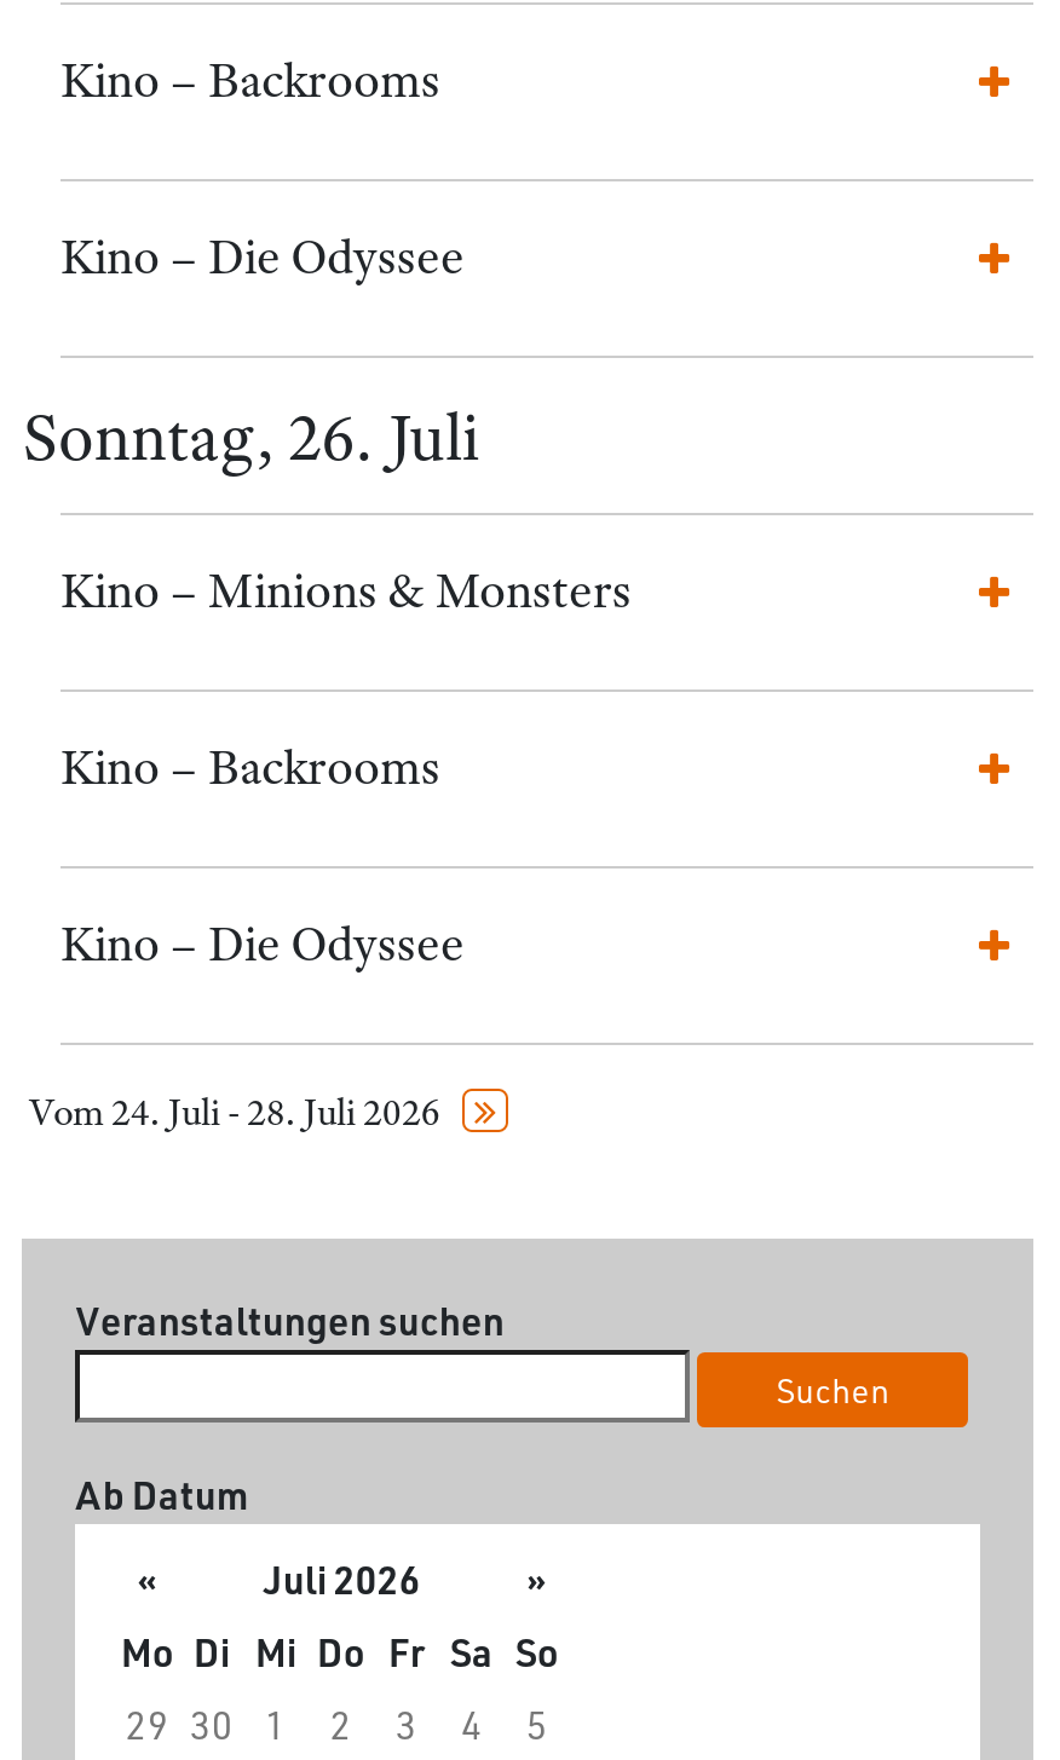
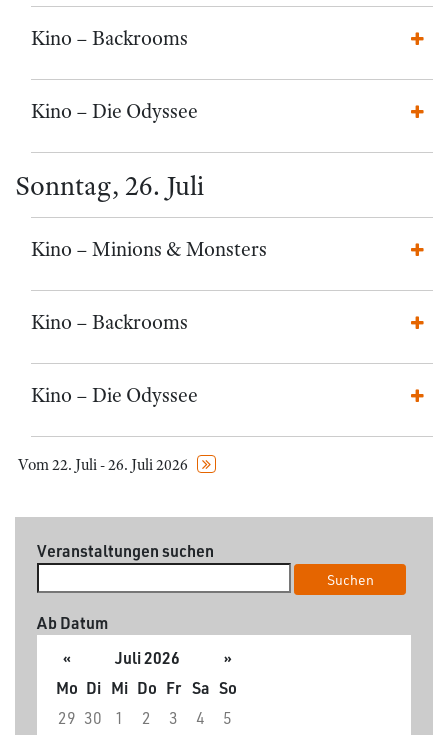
- Vom 24. Juli - 28. Juli 2026
+ Vom 22. Juli - 26. Juli 2026
